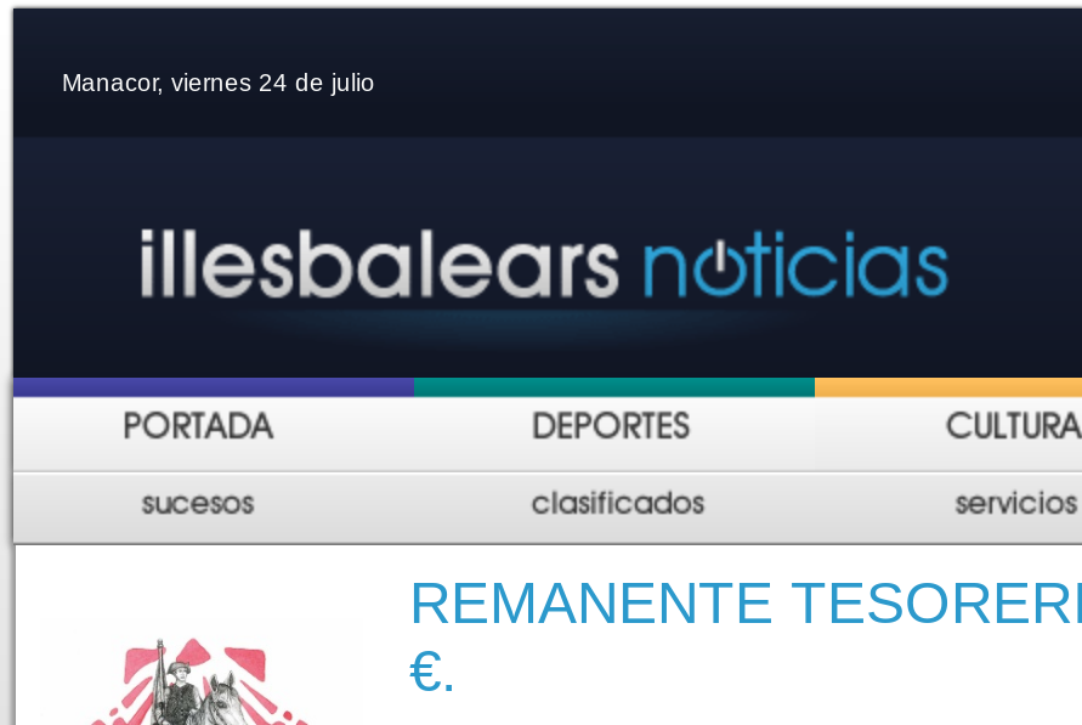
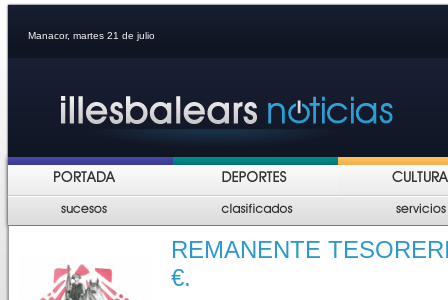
- Manacor, viernes 24 de julio
+ Manacor, martes 21 de julio
